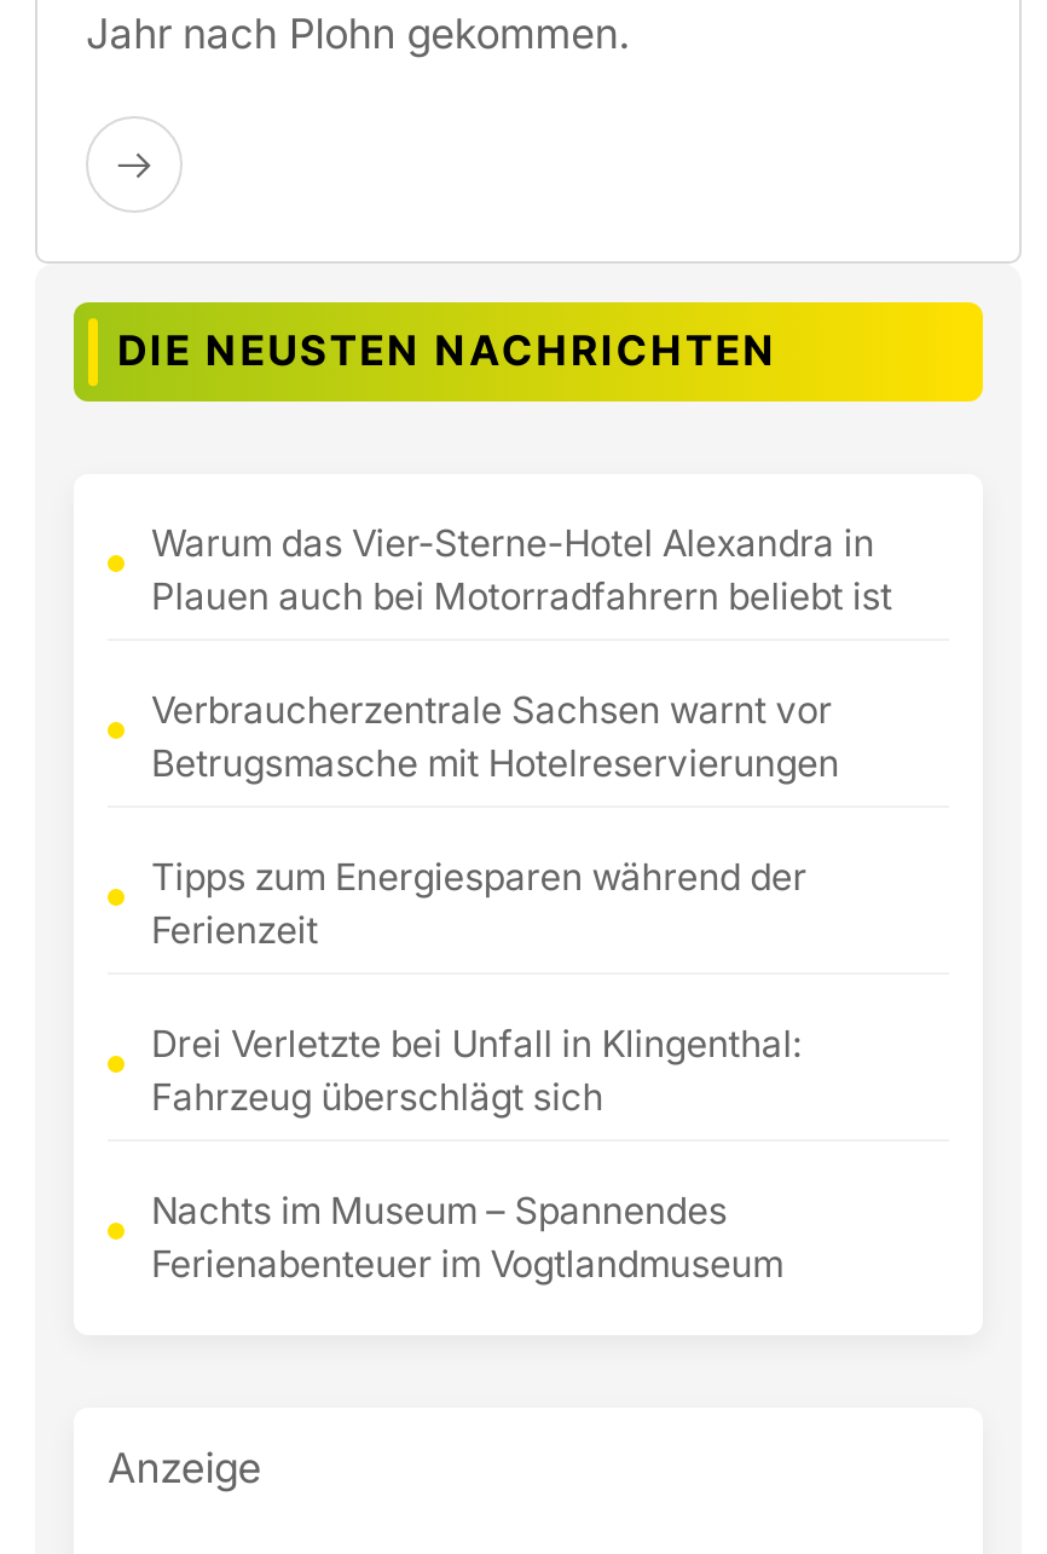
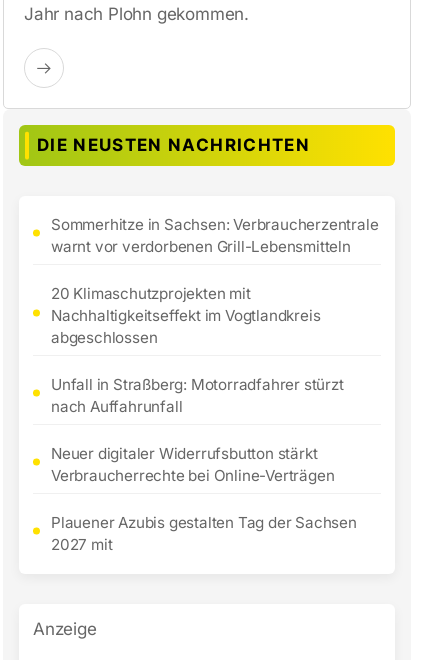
- Warum das Vier-Sterne-Hotel Alexandra in
- Plauen auch bei Motorradfahrern beliebt ist
+ Sommerhitze in Sachsen: Verbraucherzentrale
+ warnt vor verdorbenen Grill-Lebensmitteln

- Verbraucherzentrale Sachsen warnt vor
- Betrugsmasche mit Hotelreservierungen
+ 20 Klimaschutzprojekten mit
+ Nachhaltigkeitseffekt im Vogtlandkreis
+ abgeschlossen

- Tipps zum Energiesparen während der
- Ferienzeit
+ Unfall in Straßberg: Motorradfahrer stürzt
+ nach Auffahrunfall

- Drei Verletzte bei Unfall in Klingenthal:
- Fahrzeug überschlägt sich
+ Neuer digitaler Widerrufsbutton stärkt
+ Verbraucherrechte bei Online-Verträgen

- Nachts im Museum – Spannendes
- Ferienabenteuer im Vogtlandmuseum
+ Plauener Azubis gestalten Tag der Sachsen
+ 2027 mit
